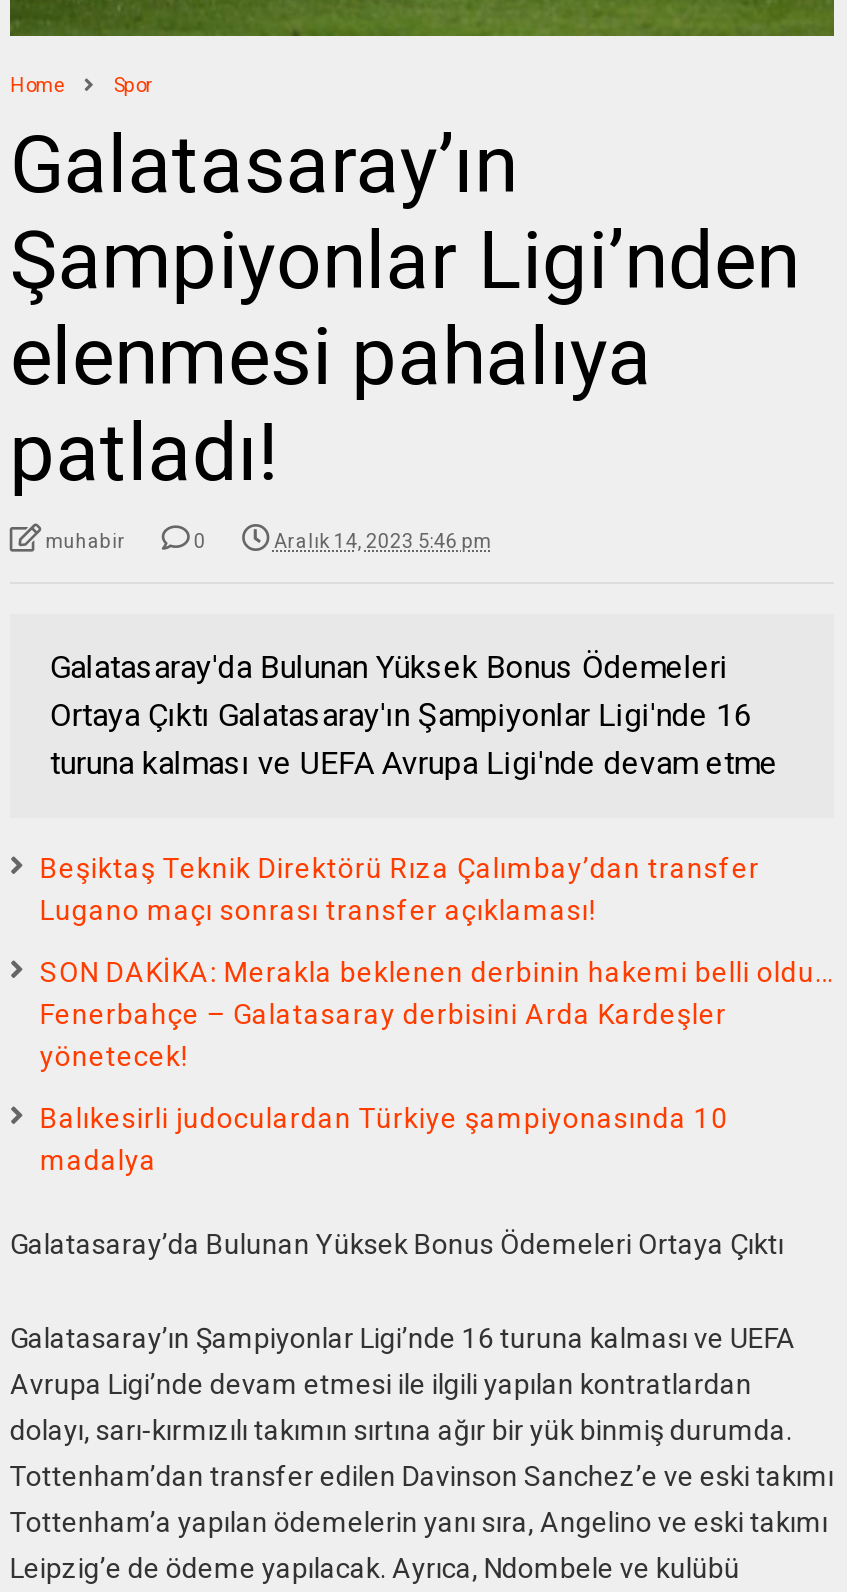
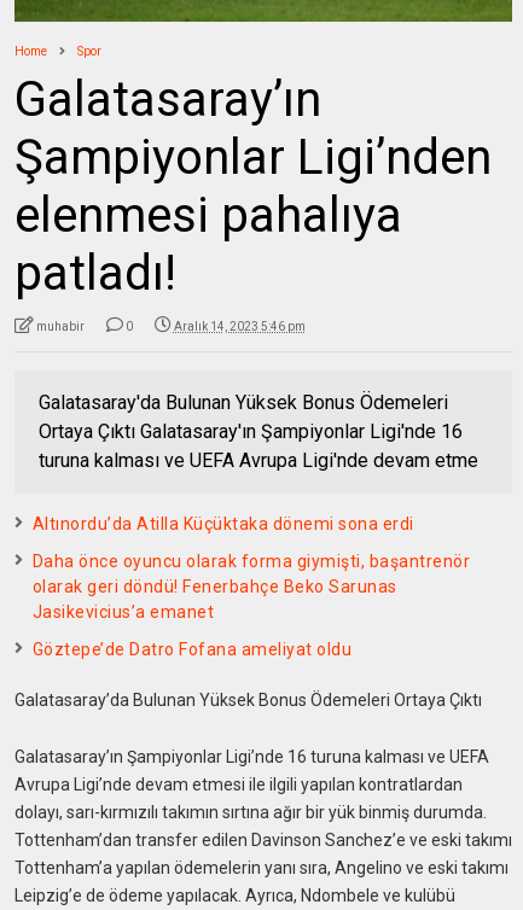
- Beşiktaş Teknik Direktörü Rıza Çalımbay’dan transfer
- Lugano maçı sonrası transfer açıklaması!
+ Altınordu’da Atilla Küçüktaka dönemi sona erdi

- SON DAKİKA: Merakla beklenen derbinin hakemi belli oldu…
- Fenerbahçe – Galatasaray derbisini Arda Kardeşler
- yönetecek!
+ Daha önce oyuncu olarak forma giymişti, başantrenör
+ olarak geri döndü! Fenerbahçe Beko Sarunas
+ Jasikevicius’a emanet

- Balıkesirli judoculardan Türkiye şampiyonasında 10
- madalya
+ Göztepe’de Datro Fofana ameliyat oldu
